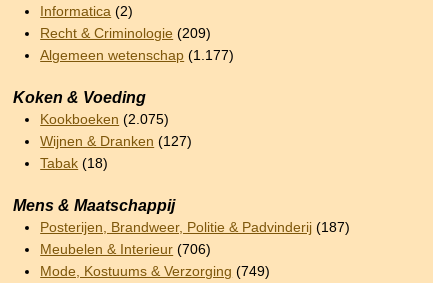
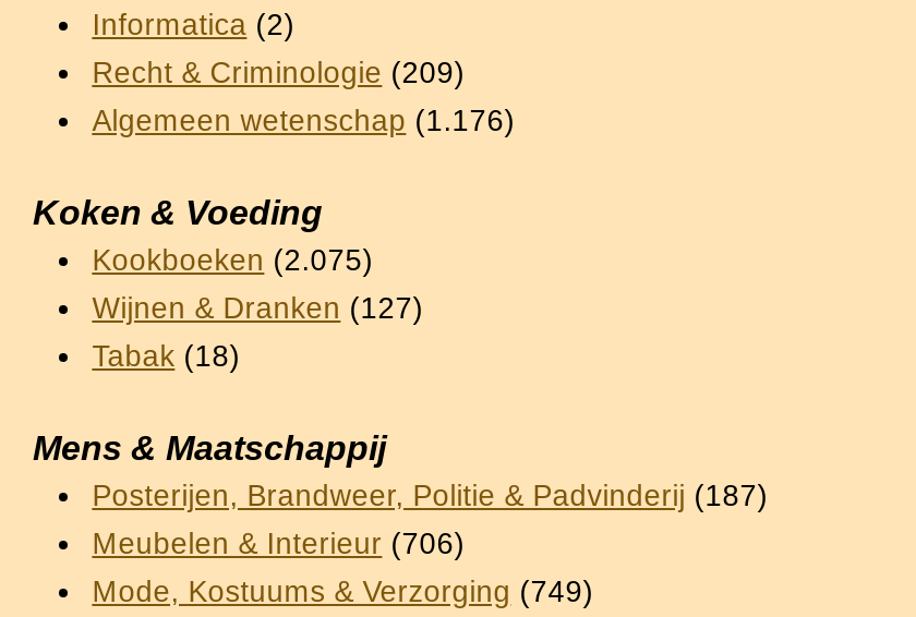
- Algemeen wetenschap (1.177)
+ Algemeen wetenschap (1.176)
